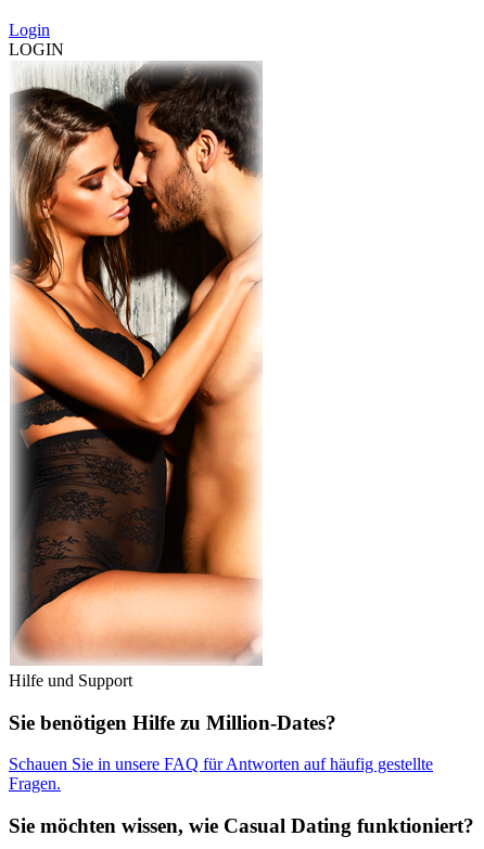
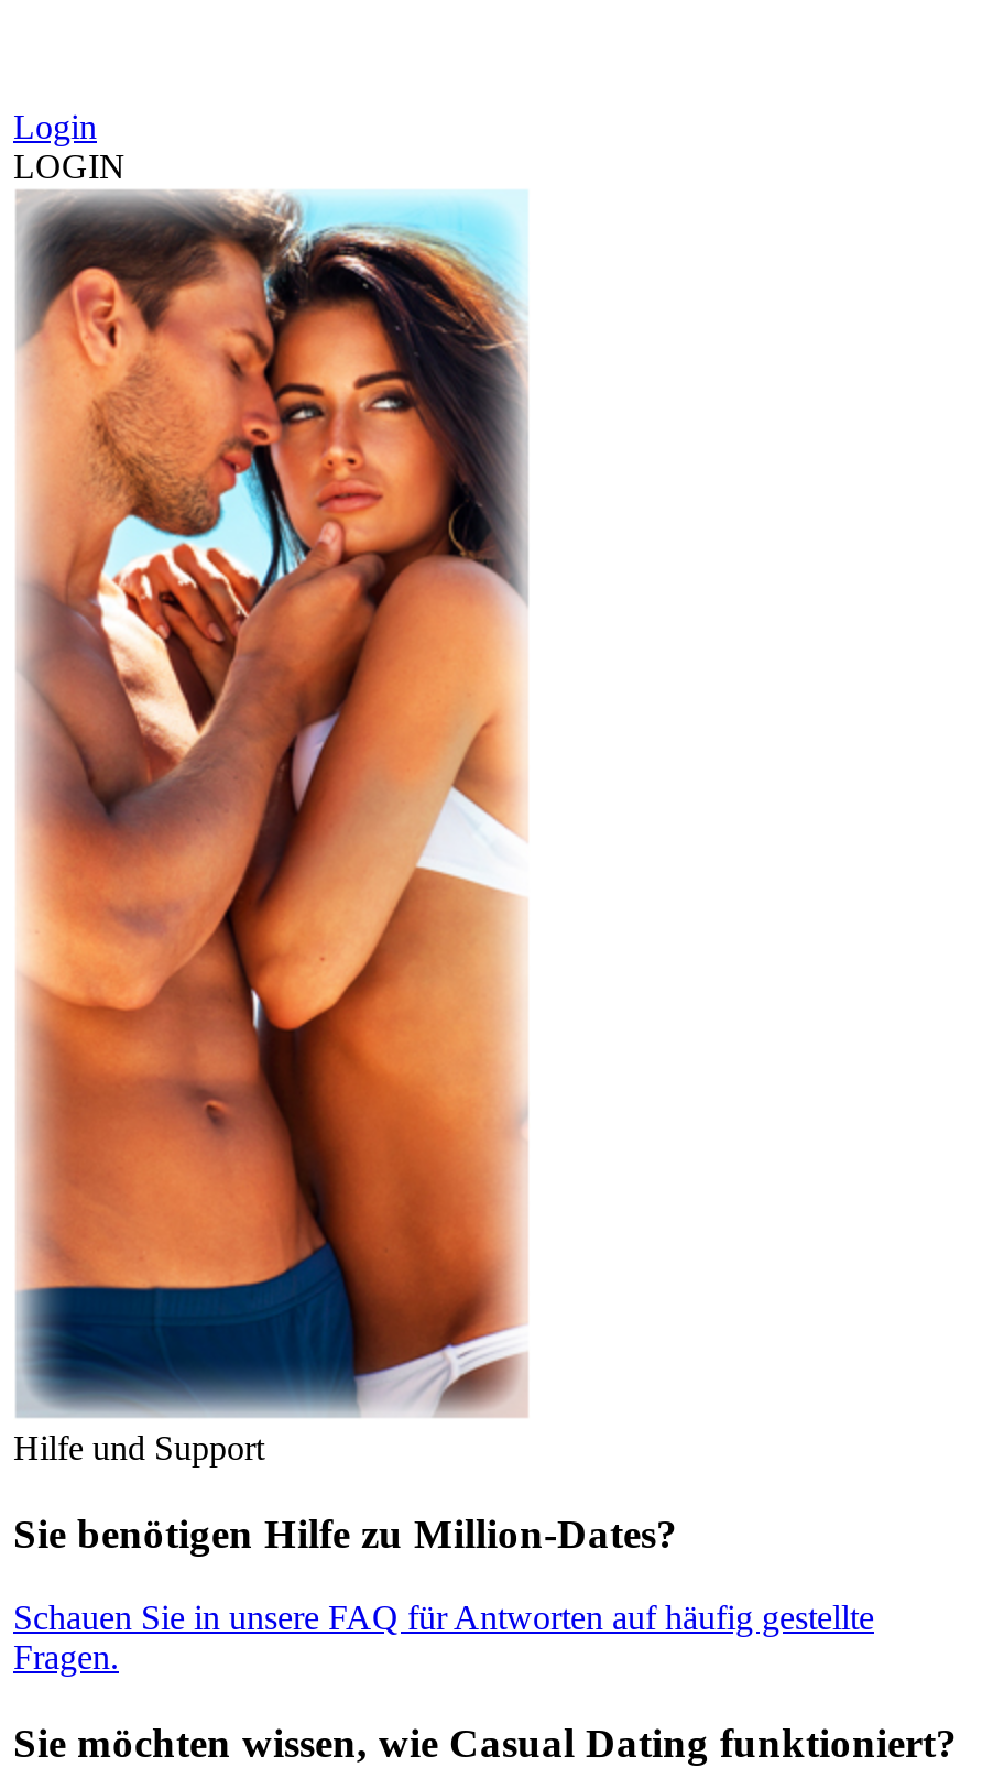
- [image]
+ [image]
